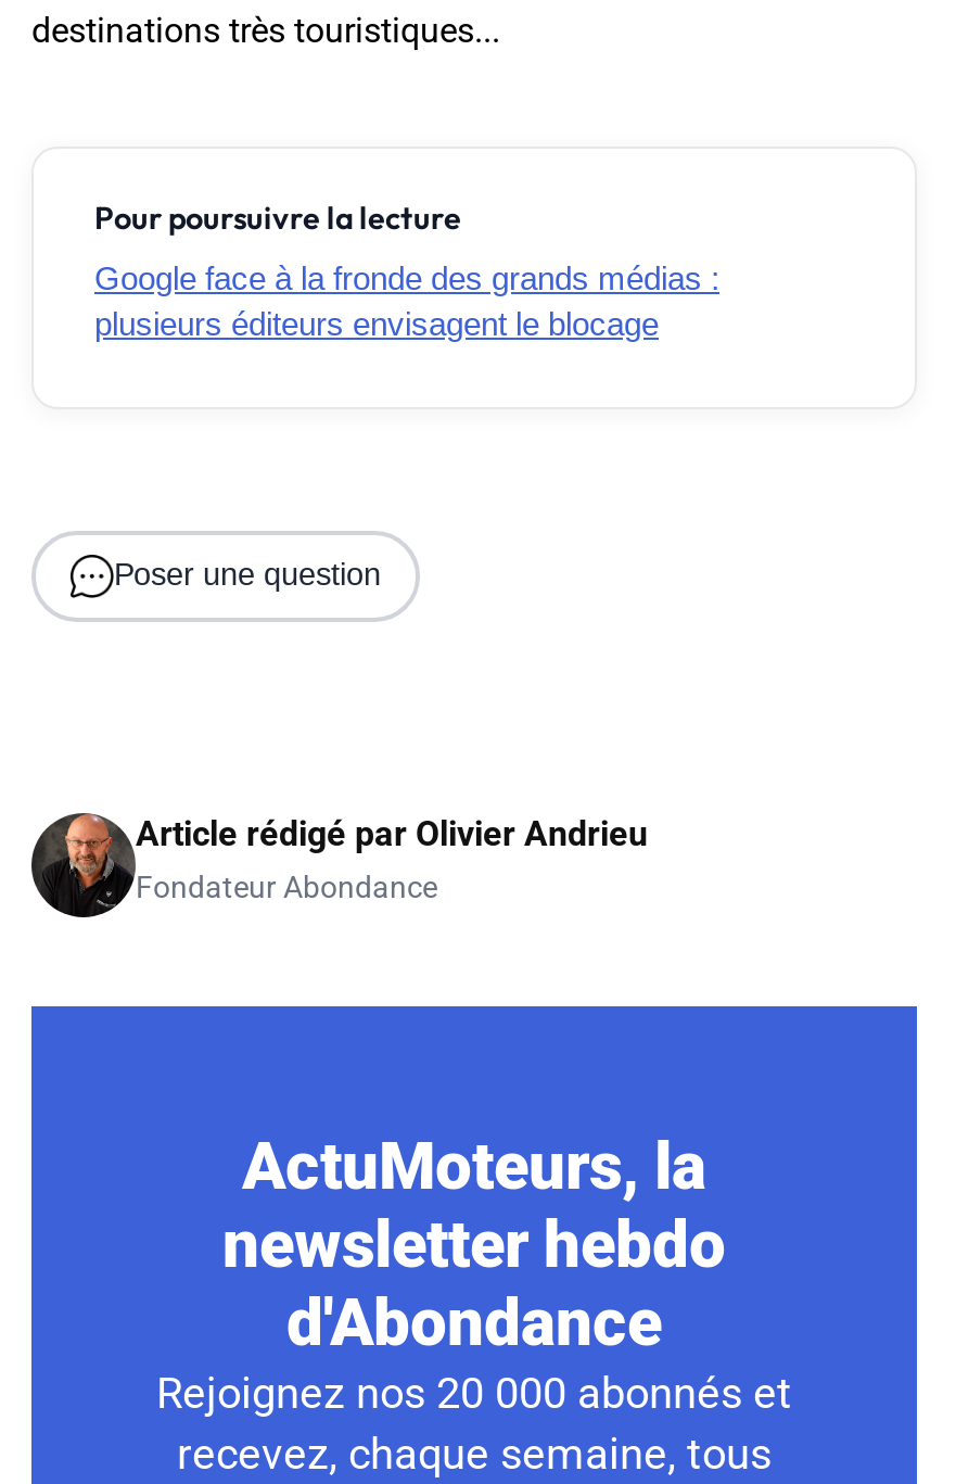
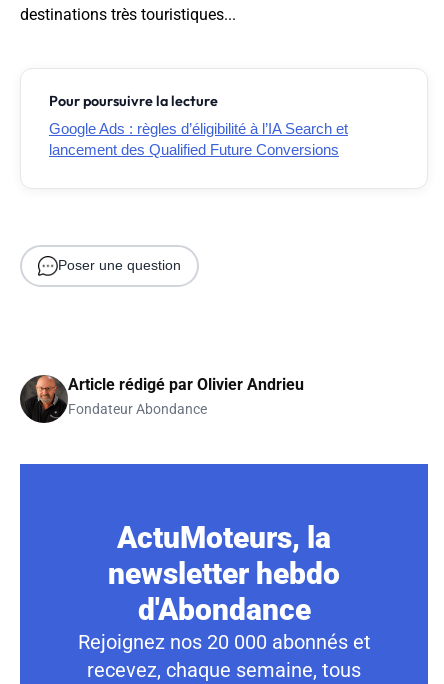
- Google face à la fronde des grands médias :
- plusieurs éditeurs envisagent le blocage
+ Google Ads : règles d’éligibilité à l’IA Search et
+ lancement des Qualified Future Conversions
